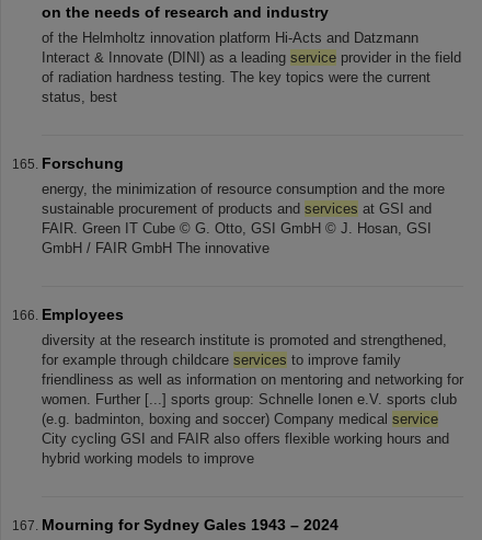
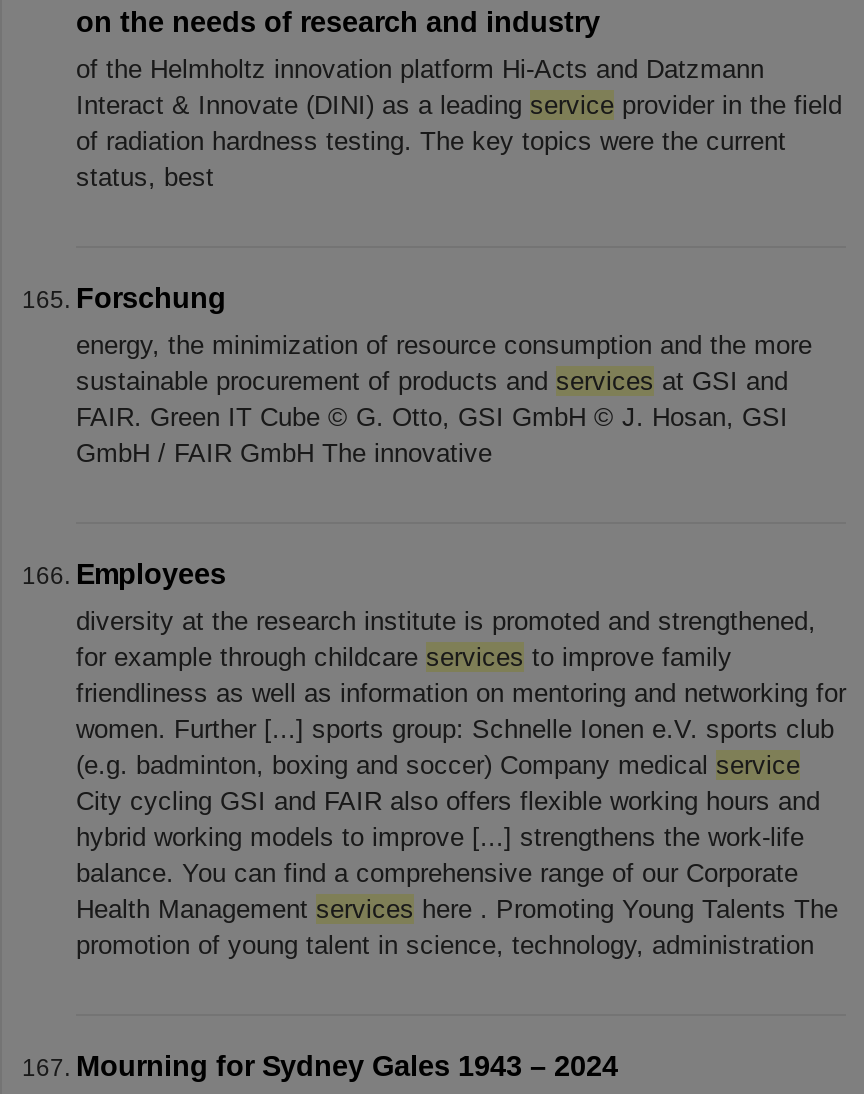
- hybrid working models to improve
+ hybrid working models to improve [...] strengthens the work-life
+ balance. You can find a comprehensive range of our Corporate
+ Health Management services here . Promoting Young Talents The
+ promotion of young talent in science, technology, administration
